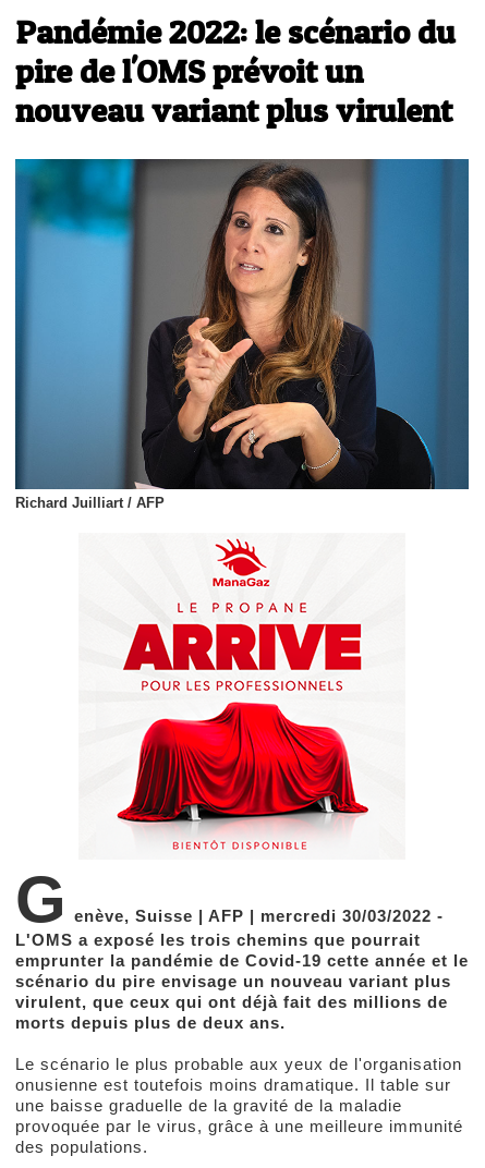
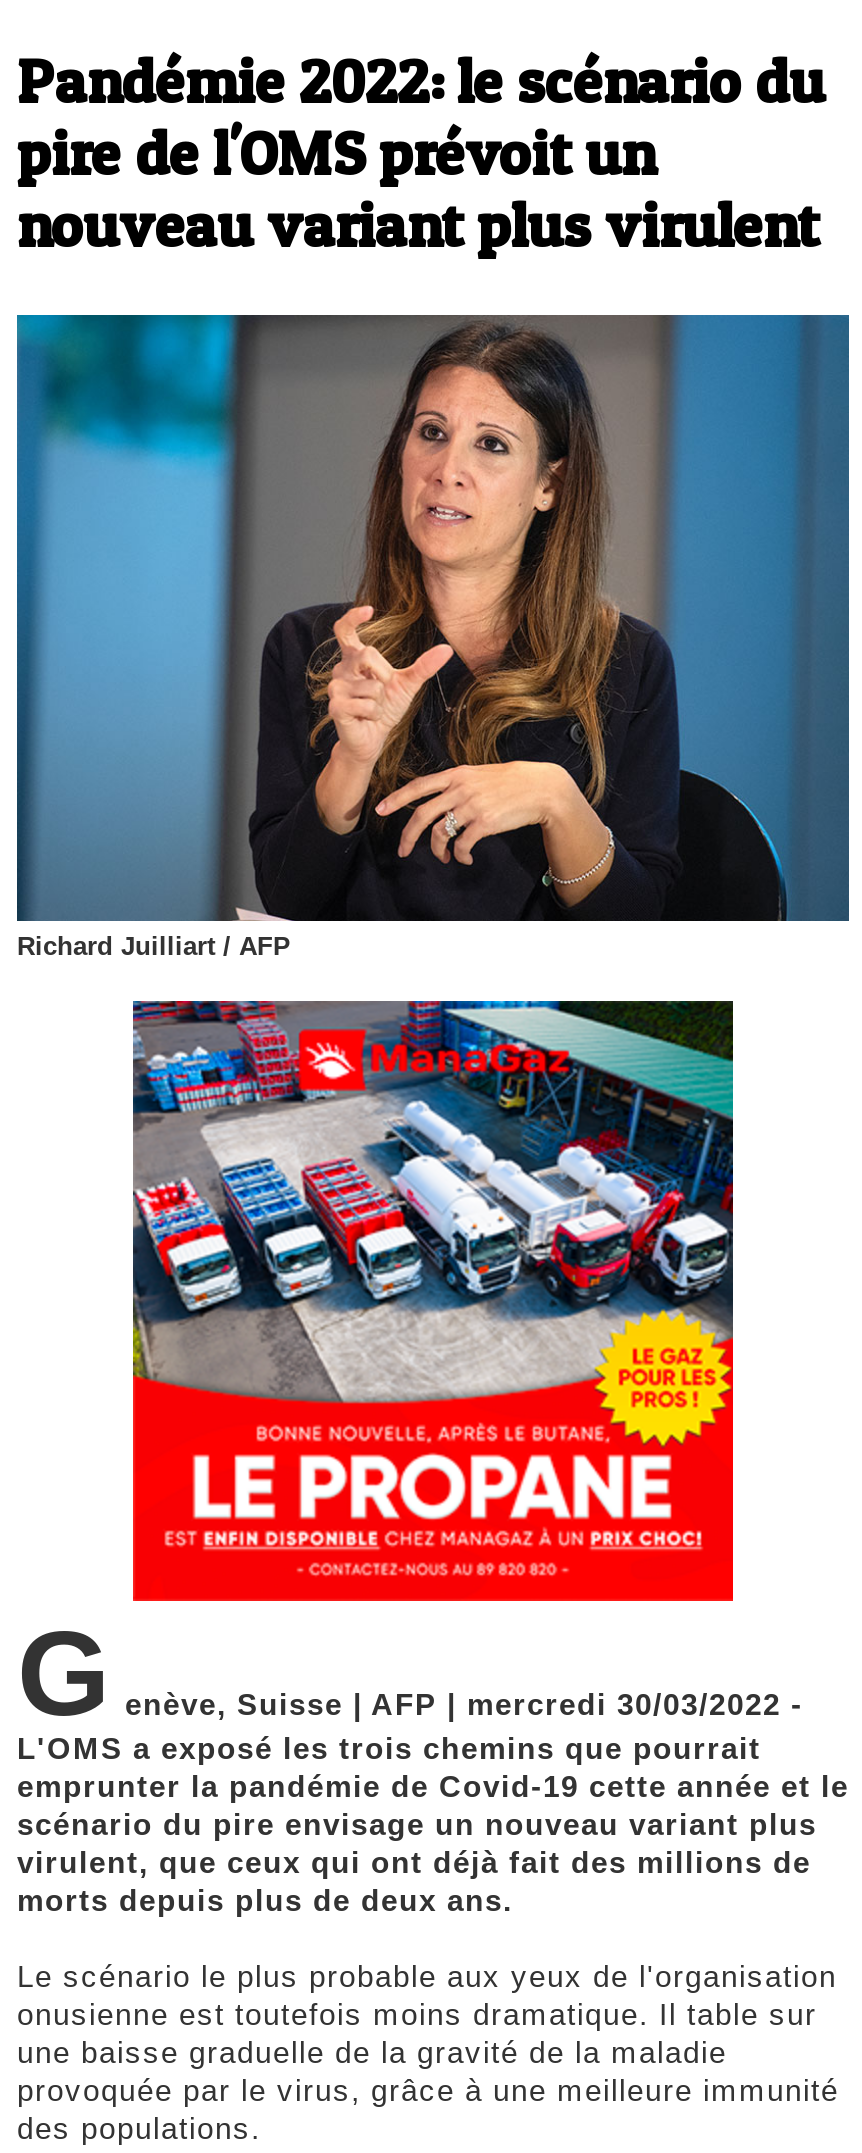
- [image]
+ [image]
